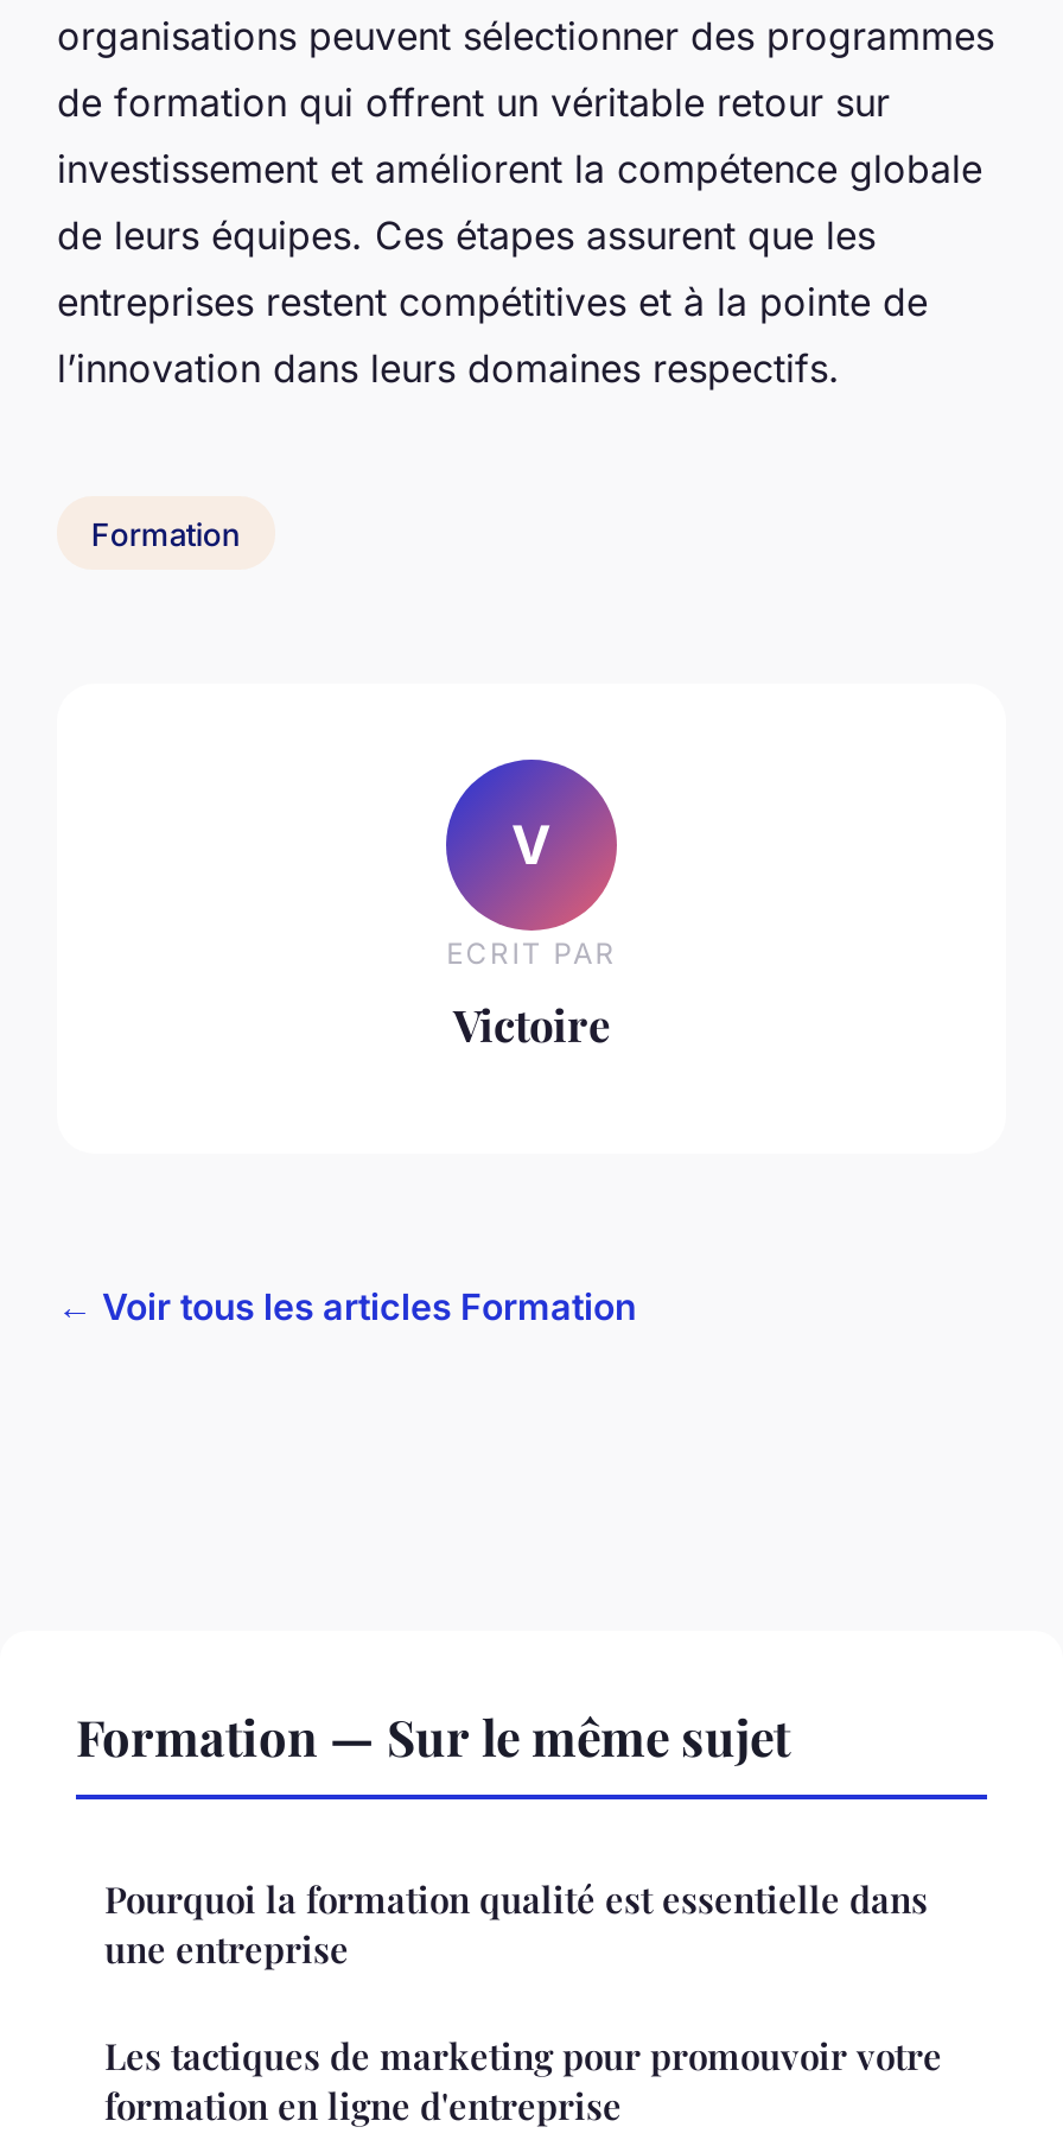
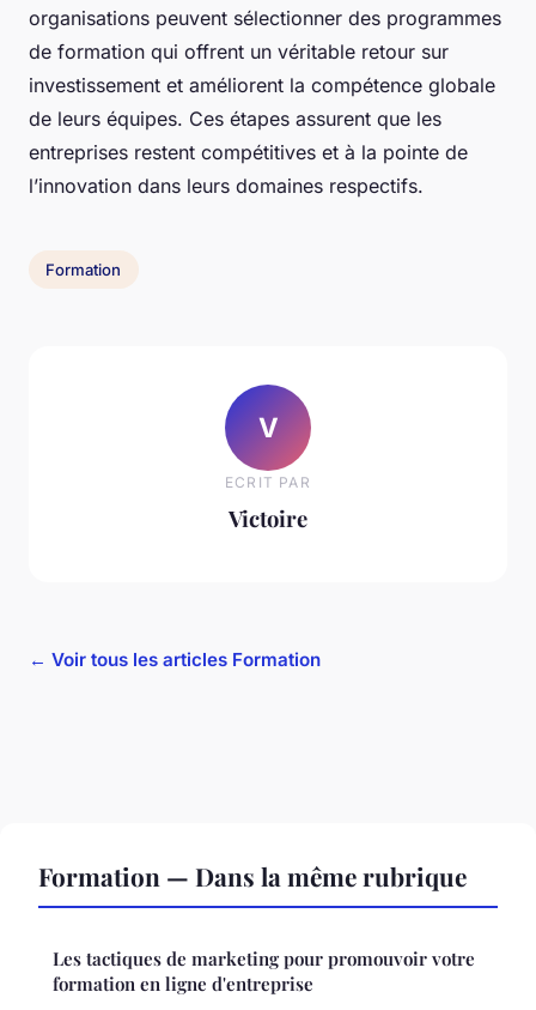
- Formation — Sur le même sujet
- Pourquoi la formation qualité est essentielle dans
- une entreprise
+ Formation — Dans la même rubrique
